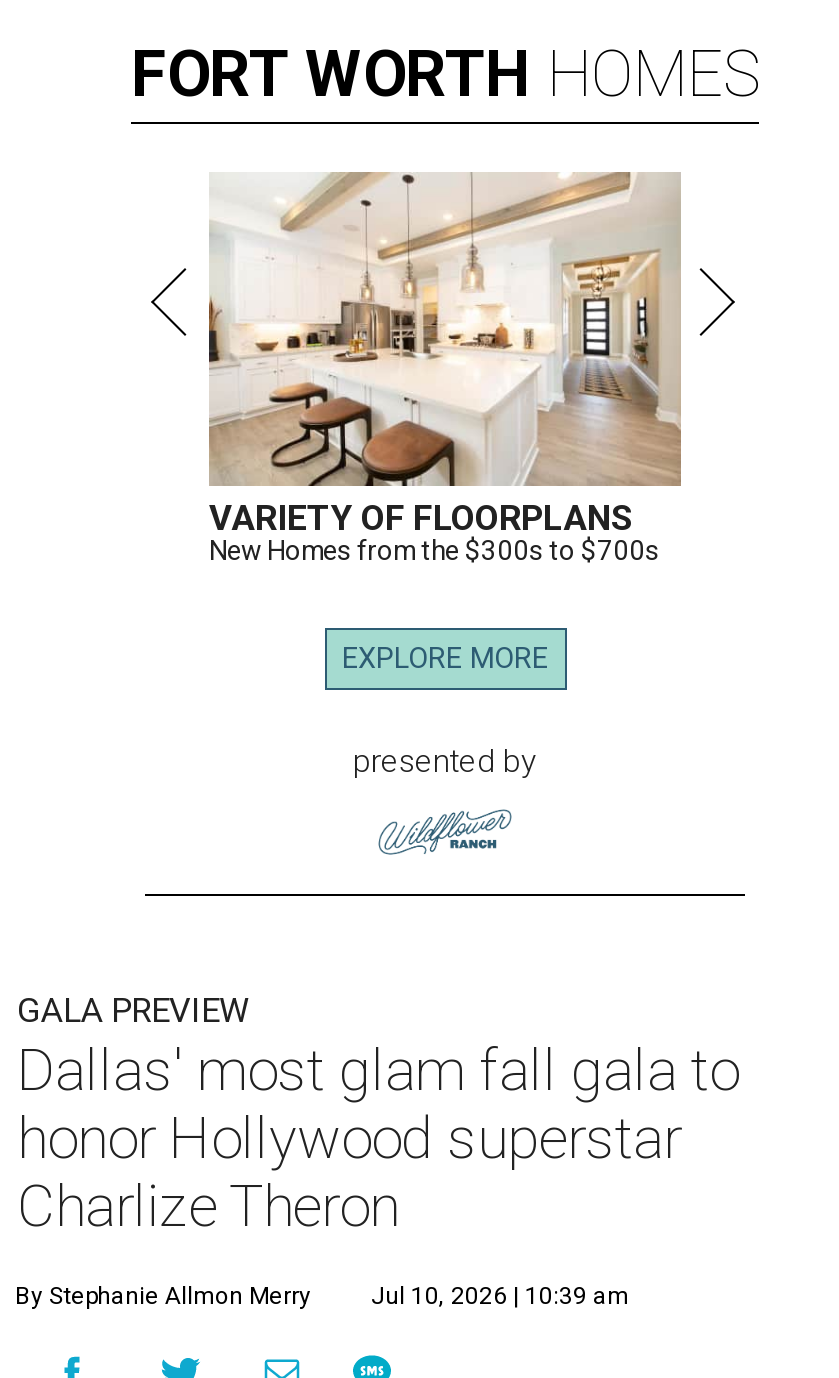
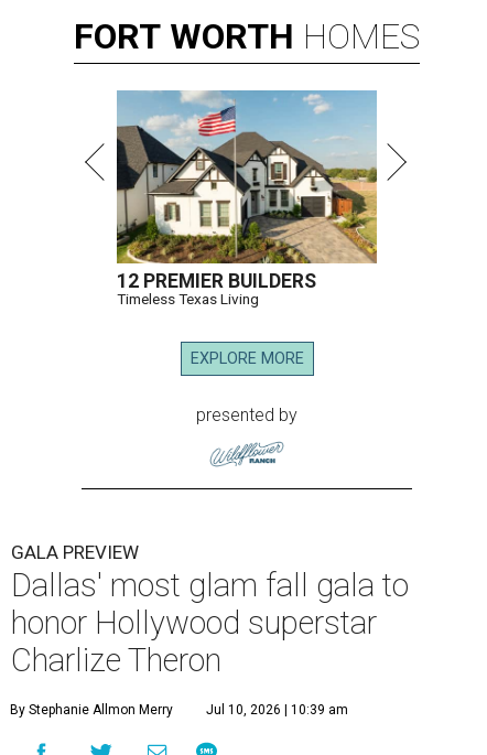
- [image]
- VARIETY OF FLOORPLANS
- New Homes from the $300s to $700s
+ [image]
+ 12 PREMIER BUILDERS
+ Timeless Texas Living
